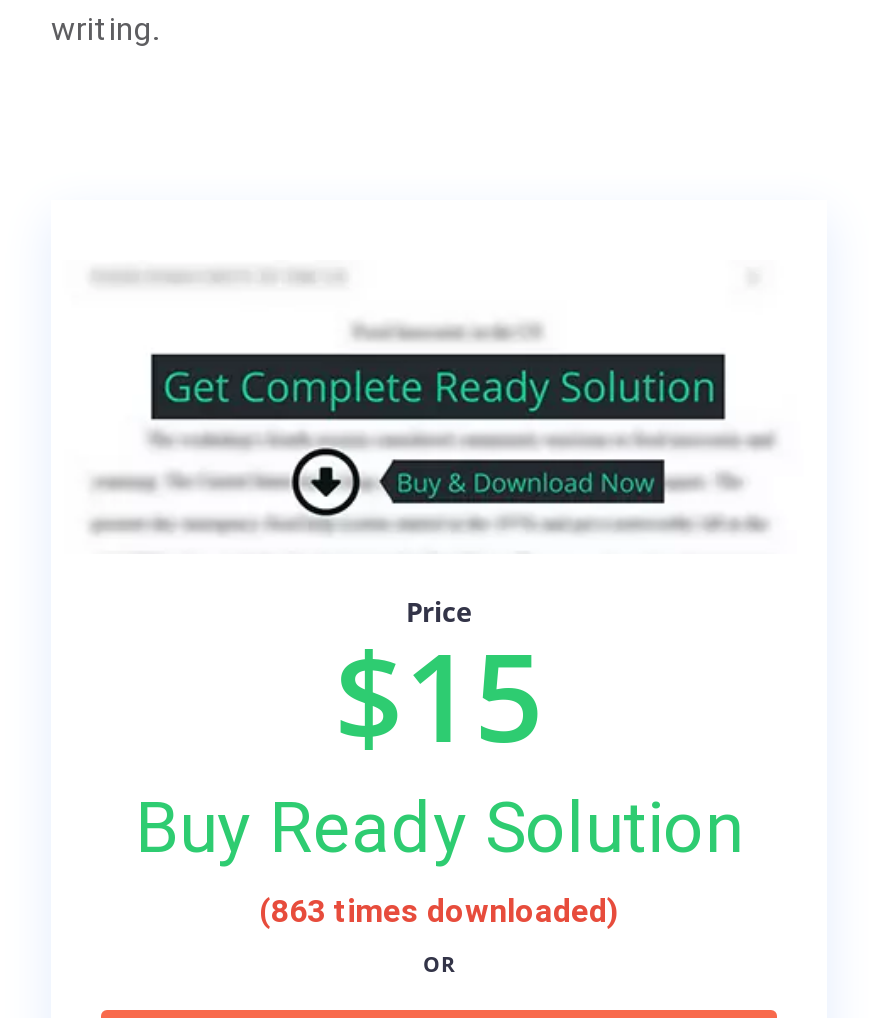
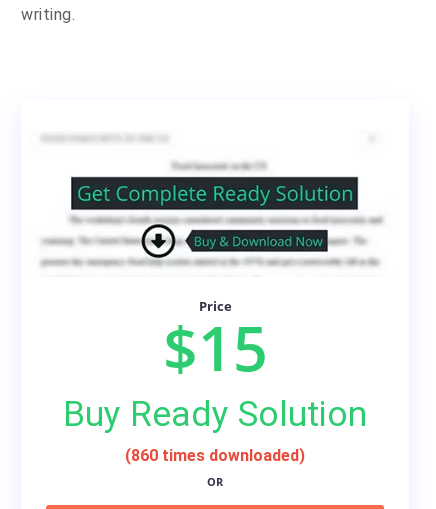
- (863 times downloaded)
+ (860 times downloaded)
